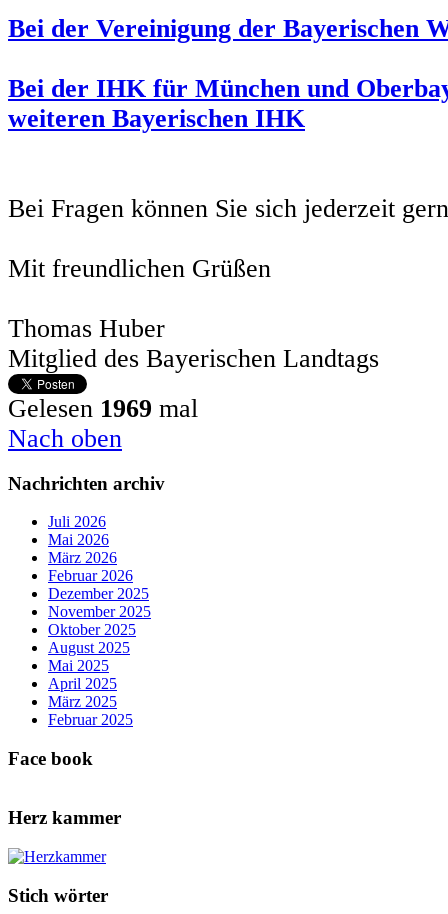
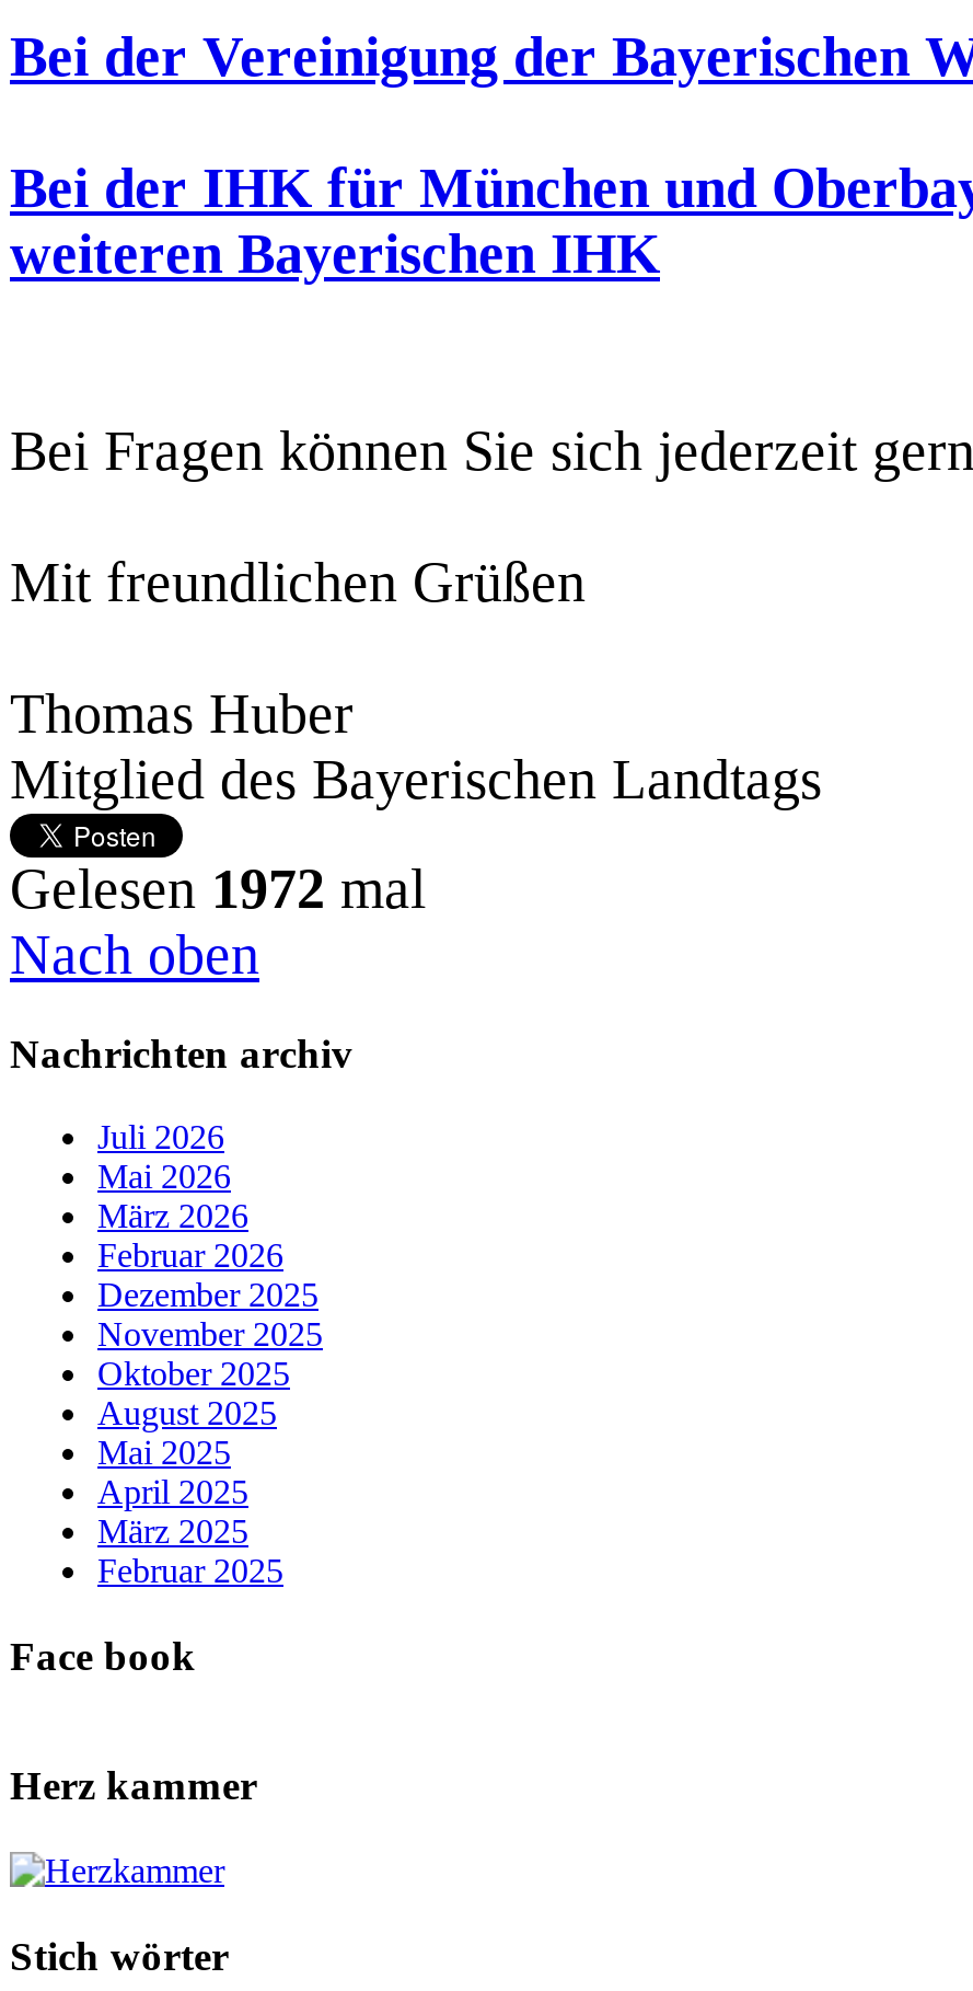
- Gelesen 1969 mal
+ Gelesen 1972 mal
